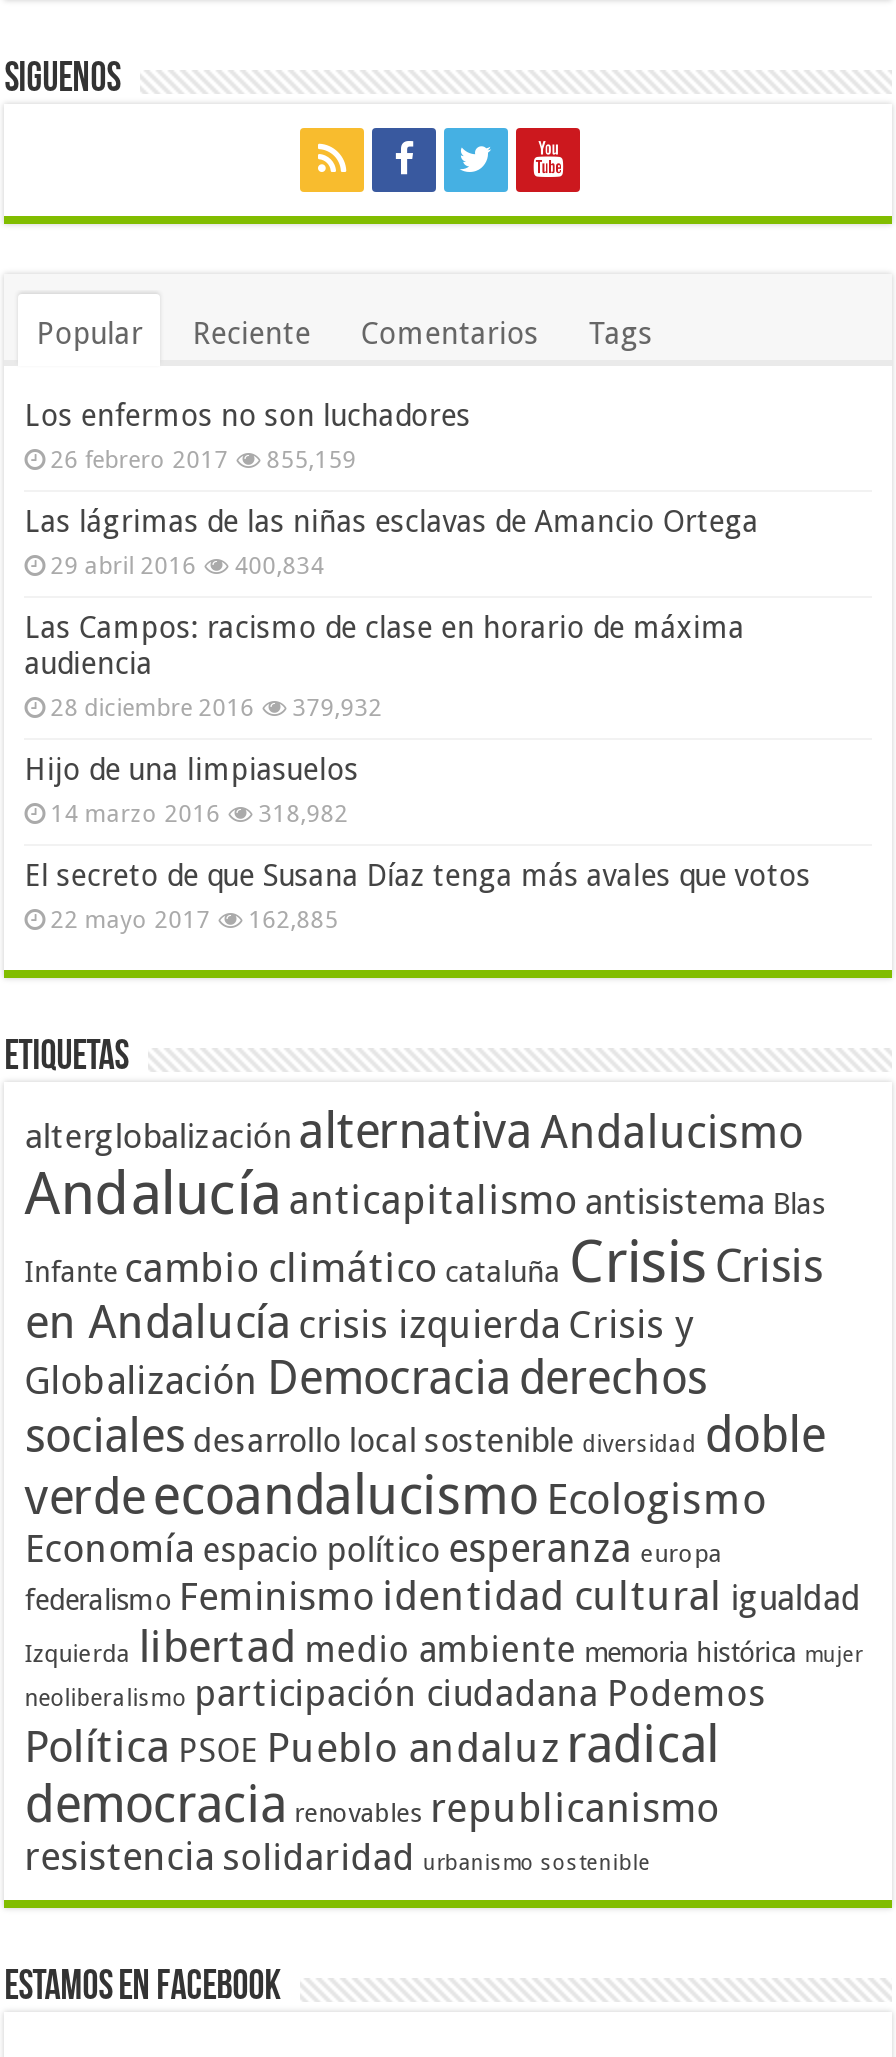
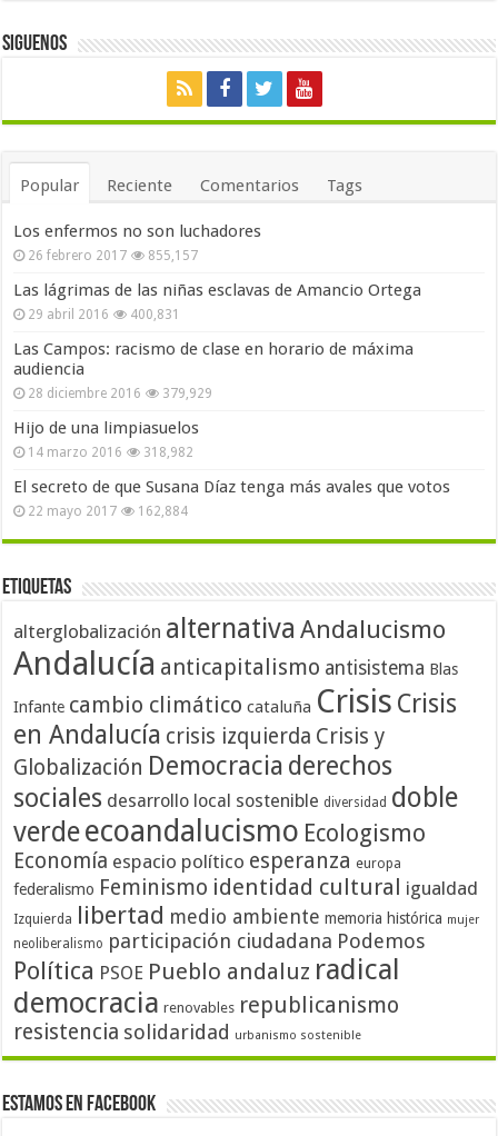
- 26 febrero 2017 855,159
+ 26 febrero 2017 855,157

- 29 abril 2016 400,834
+ 29 abril 2016 400,831

- 28 diciembre 2016 379,932
+ 28 diciembre 2016 379,929

- 22 mayo 2017 162,885
+ 22 mayo 2017 162,884
